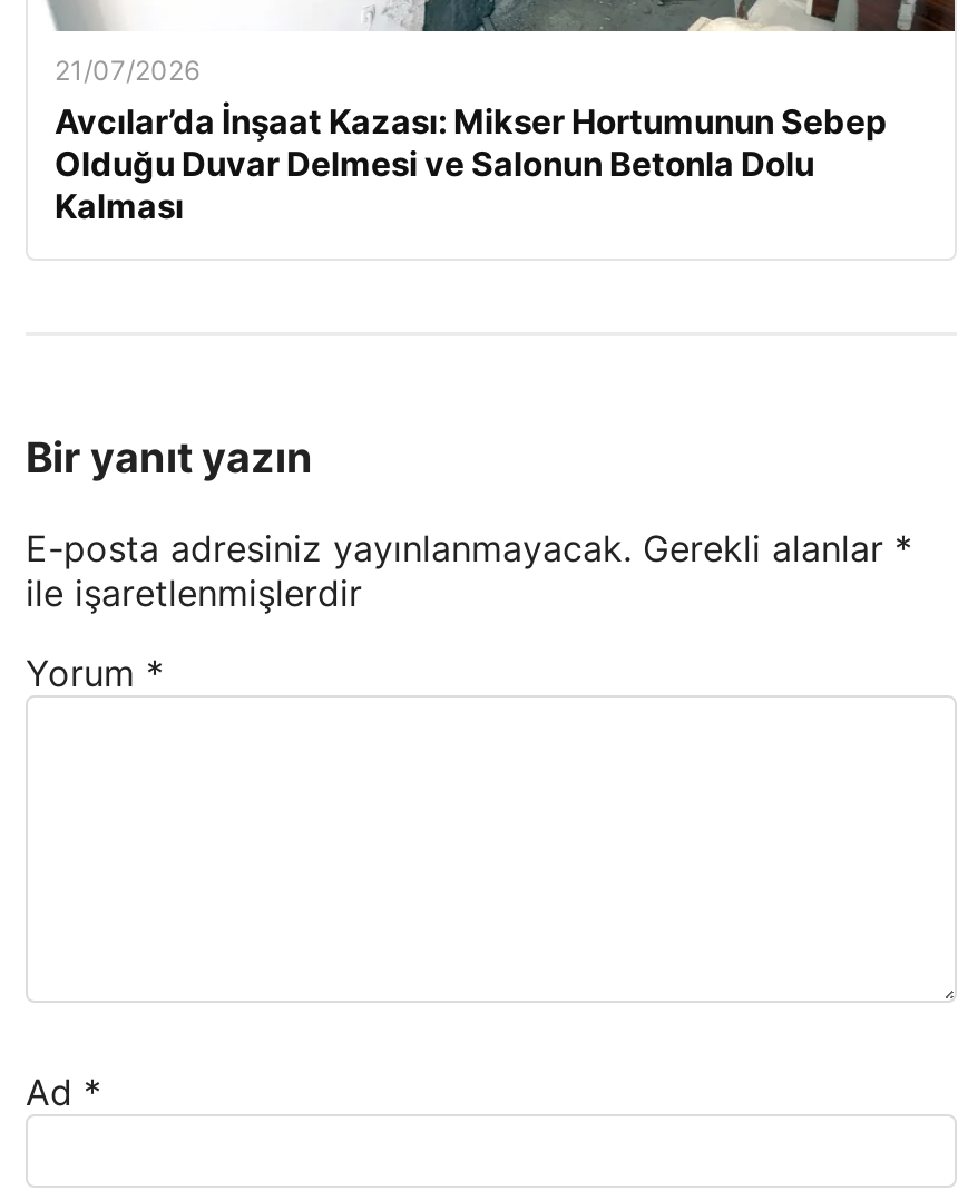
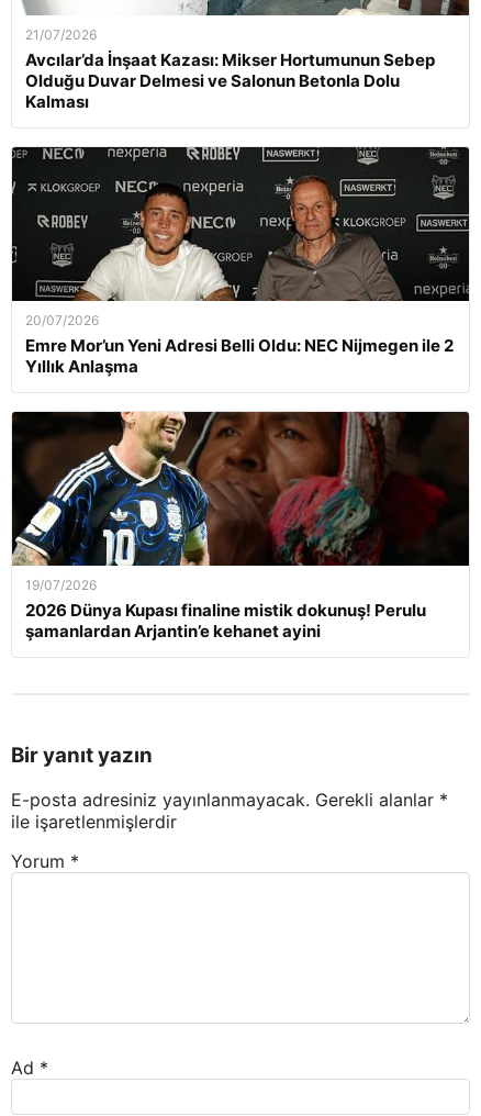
+ [image]
+ 20/07/2026
+ Emre Mor’un Yeni Adresi Belli Oldu: NEC Nijmegen ile 2
+ Yıllık Anlaşma

+ [image]
+ 19/07/2026
+ 2026 Dünya Kupası finaline mistik dokunuş! Perulu
+ şamanlardan Arjantin’e kehanet ayini
